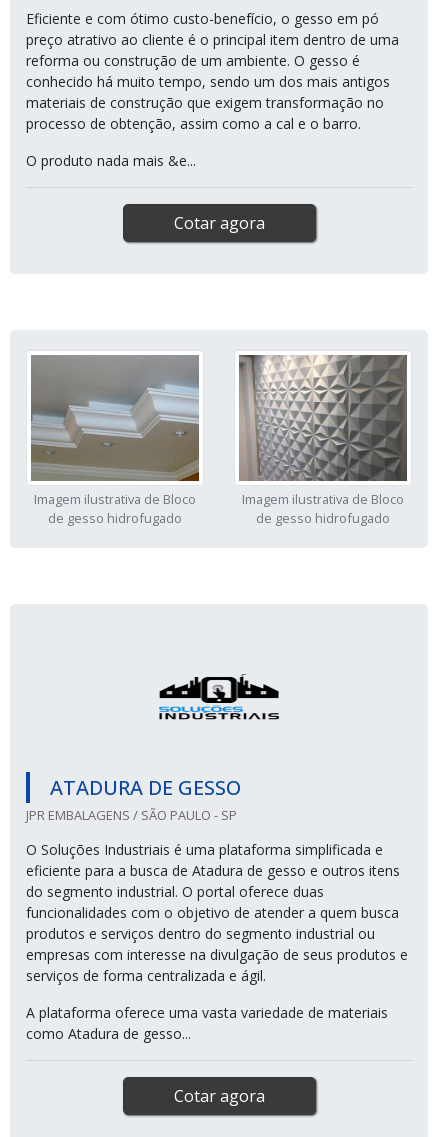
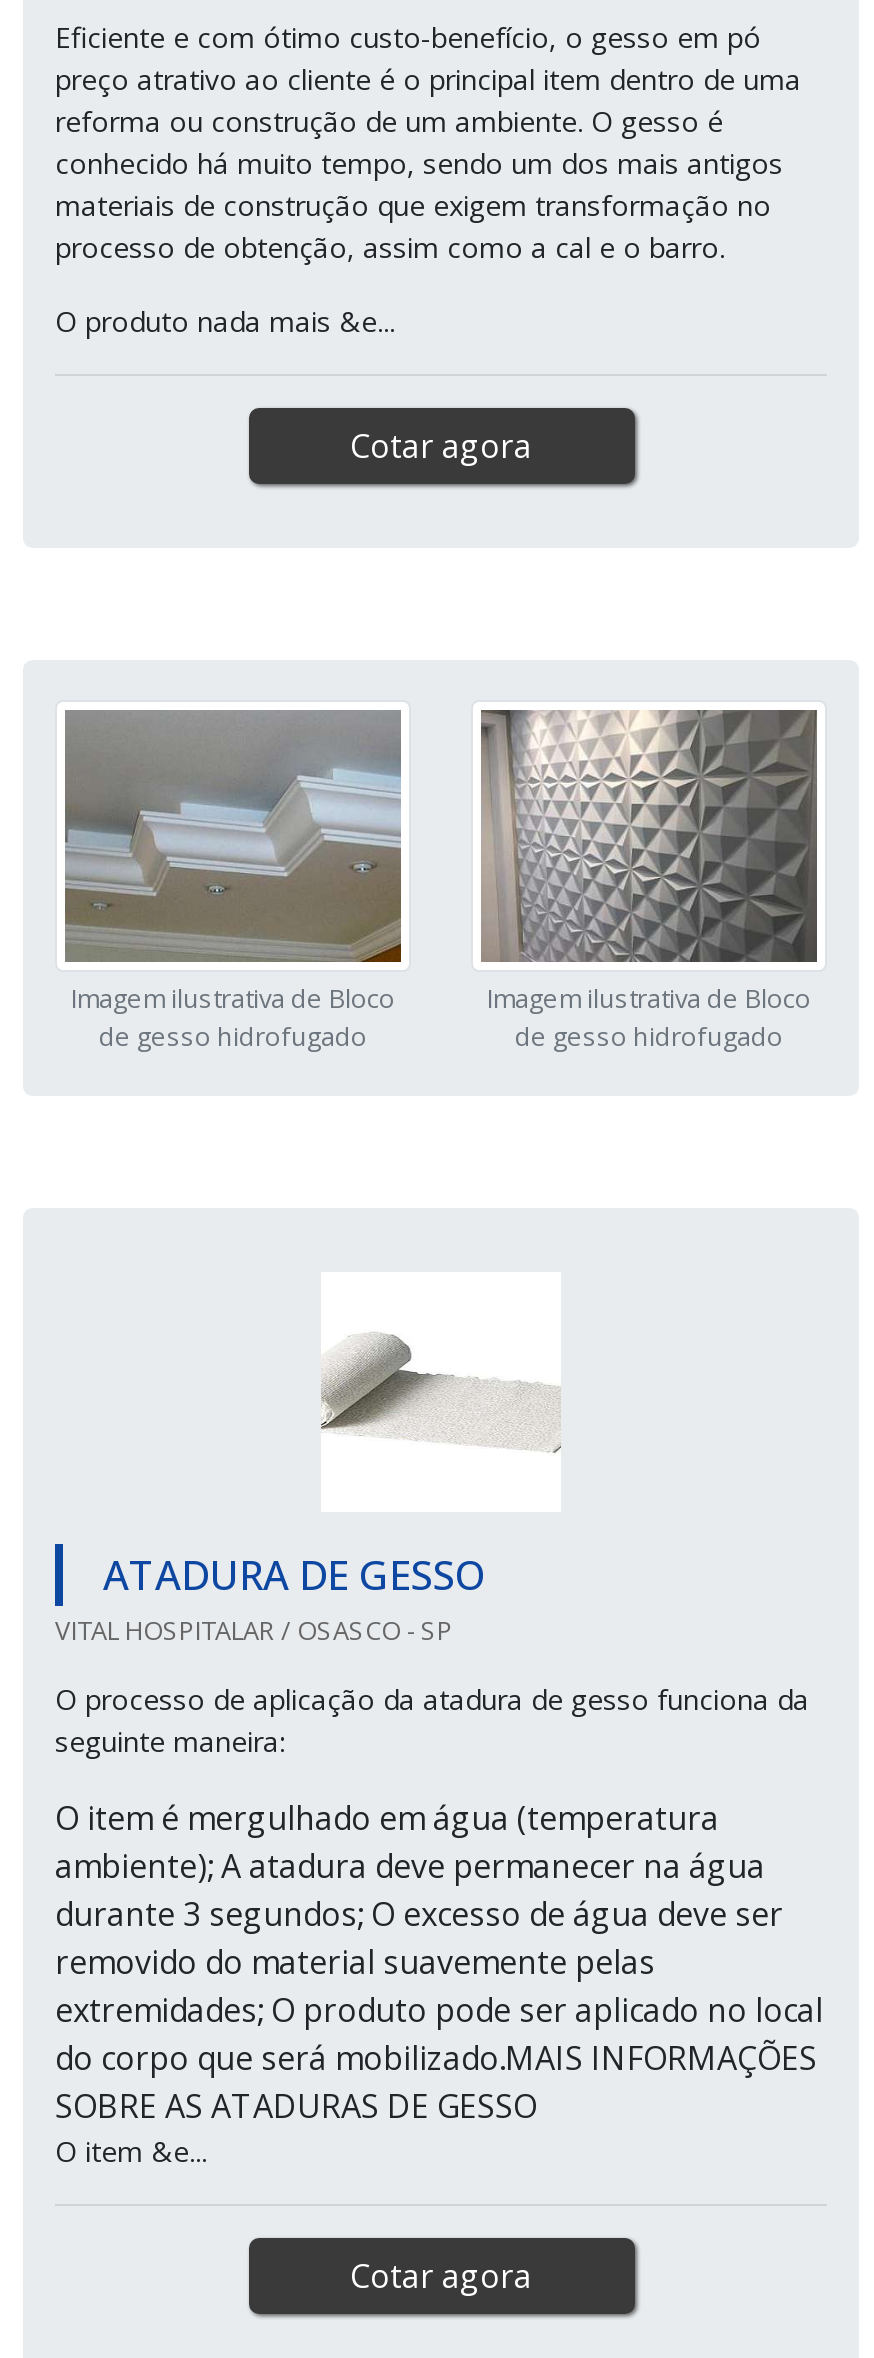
- [image]
+ [image]

- JPR EMBALAGENS / SÃO PAULO - SP
+ VITAL HOSPITALAR / OSASCO - SP

- O Soluções Industriais é uma plataforma simplificada e
- eficiente para a busca de Atadura de gesso e outros itens
- do segmento industrial. O portal oferece duas
- funcionalidades com o objetivo de atender a quem busca
- produtos e serviços dentro do segmento industrial ou
- empresas com interesse na divulgação de seus produtos e
- serviços de forma centralizada e ágil.
+ O processo de aplicação da atadura de gesso funciona da
+ seguinte maneira:

- A plataforma oferece uma vasta variedade de materiais
- como Atadura de gesso...
+ O item é mergulhado em água (temperatura
+ ambiente); A atadura deve permanecer na água
+ durante 3 segundos; O excesso de água deve ser
+ removido do material suavemente pelas
+ extremidades; O produto pode ser aplicado no local
+ do corpo que será mobilizado.MAIS INFORMAÇÕES
+ SOBRE AS ATADURAS DE GESSO
+ O item &e...
